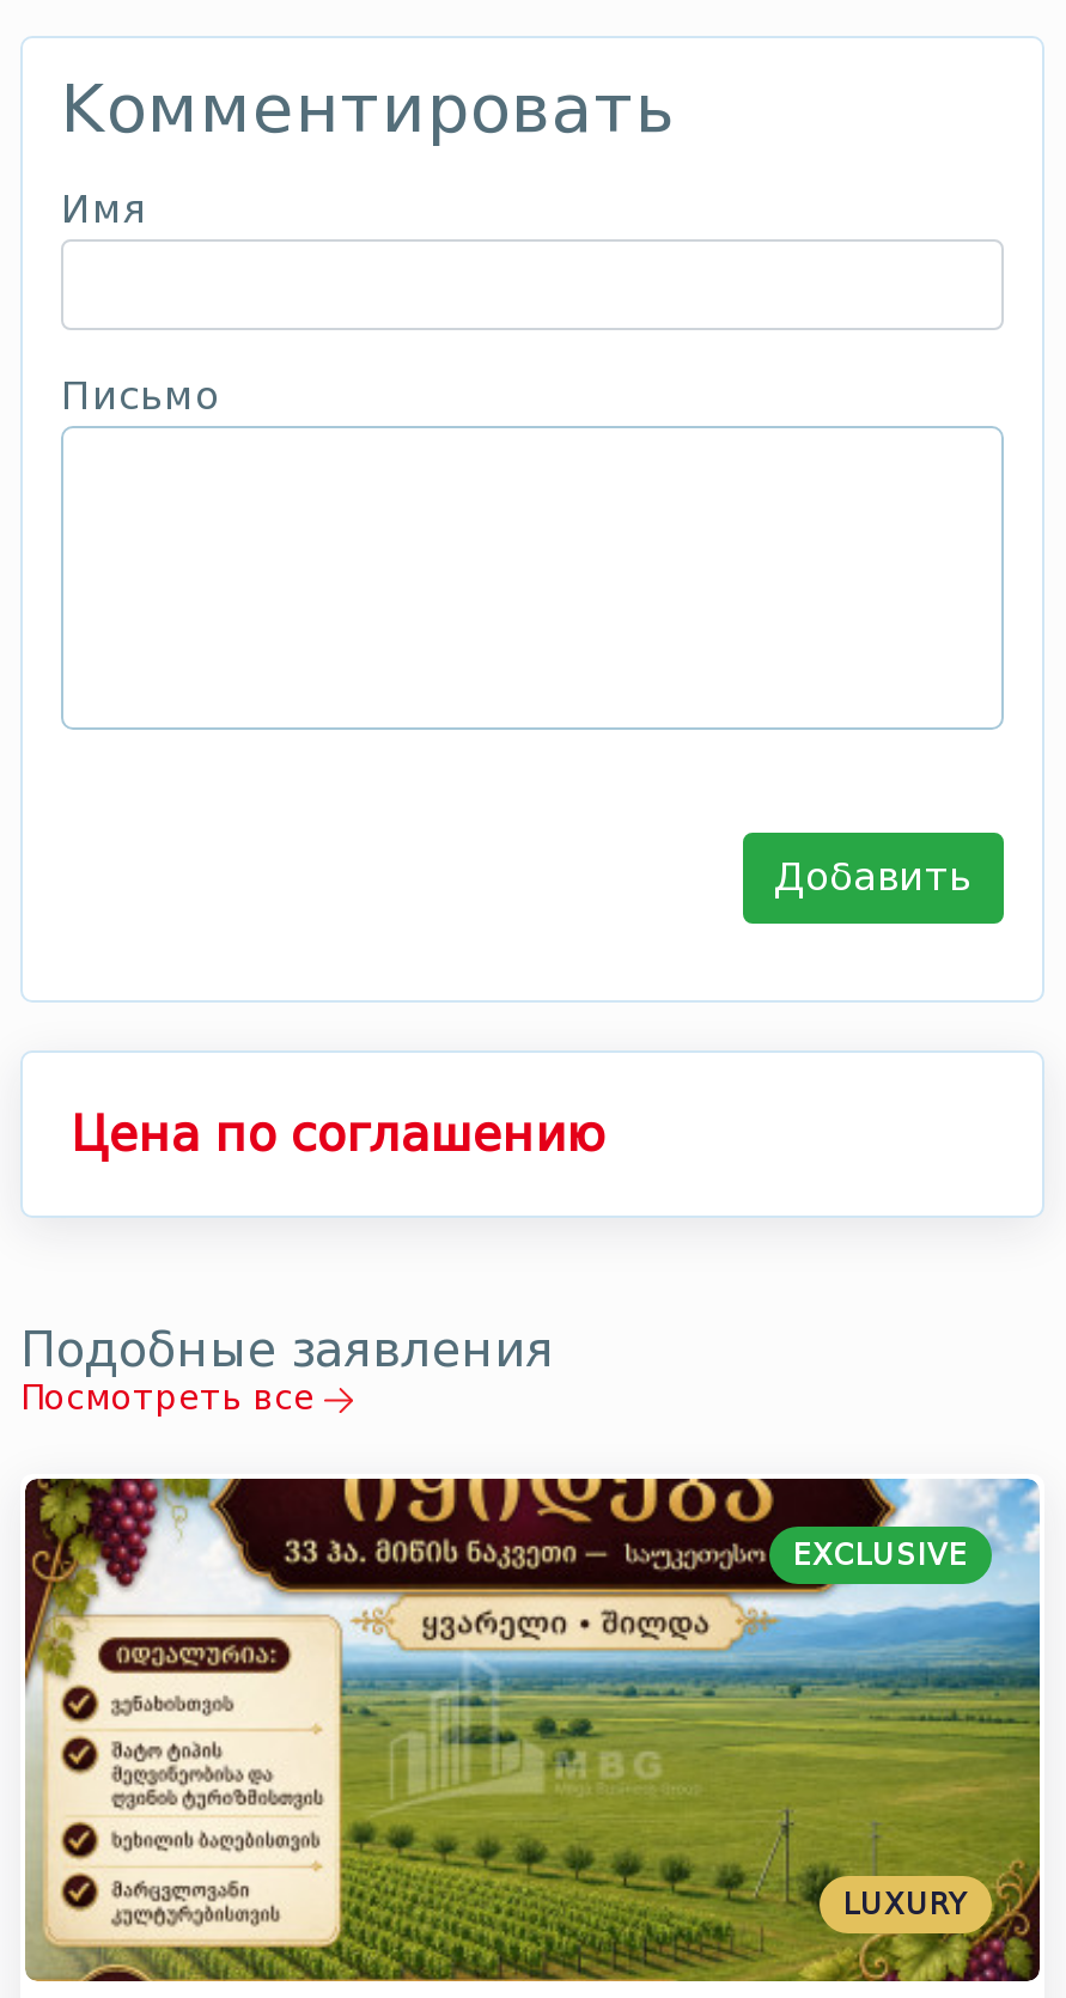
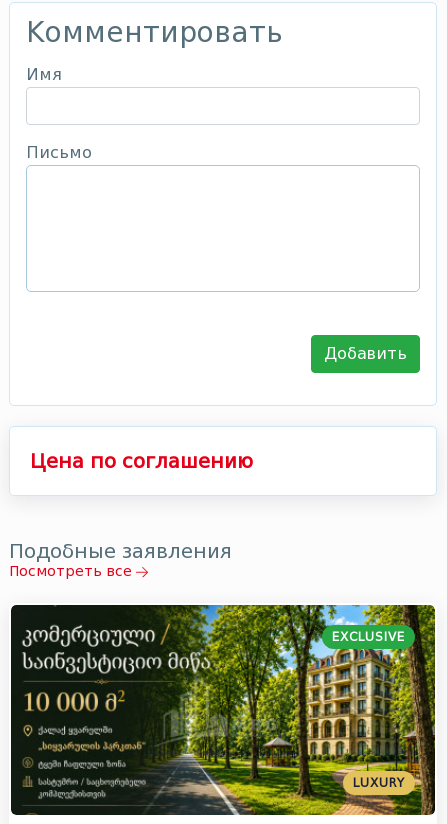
- [image]
+ [image]
